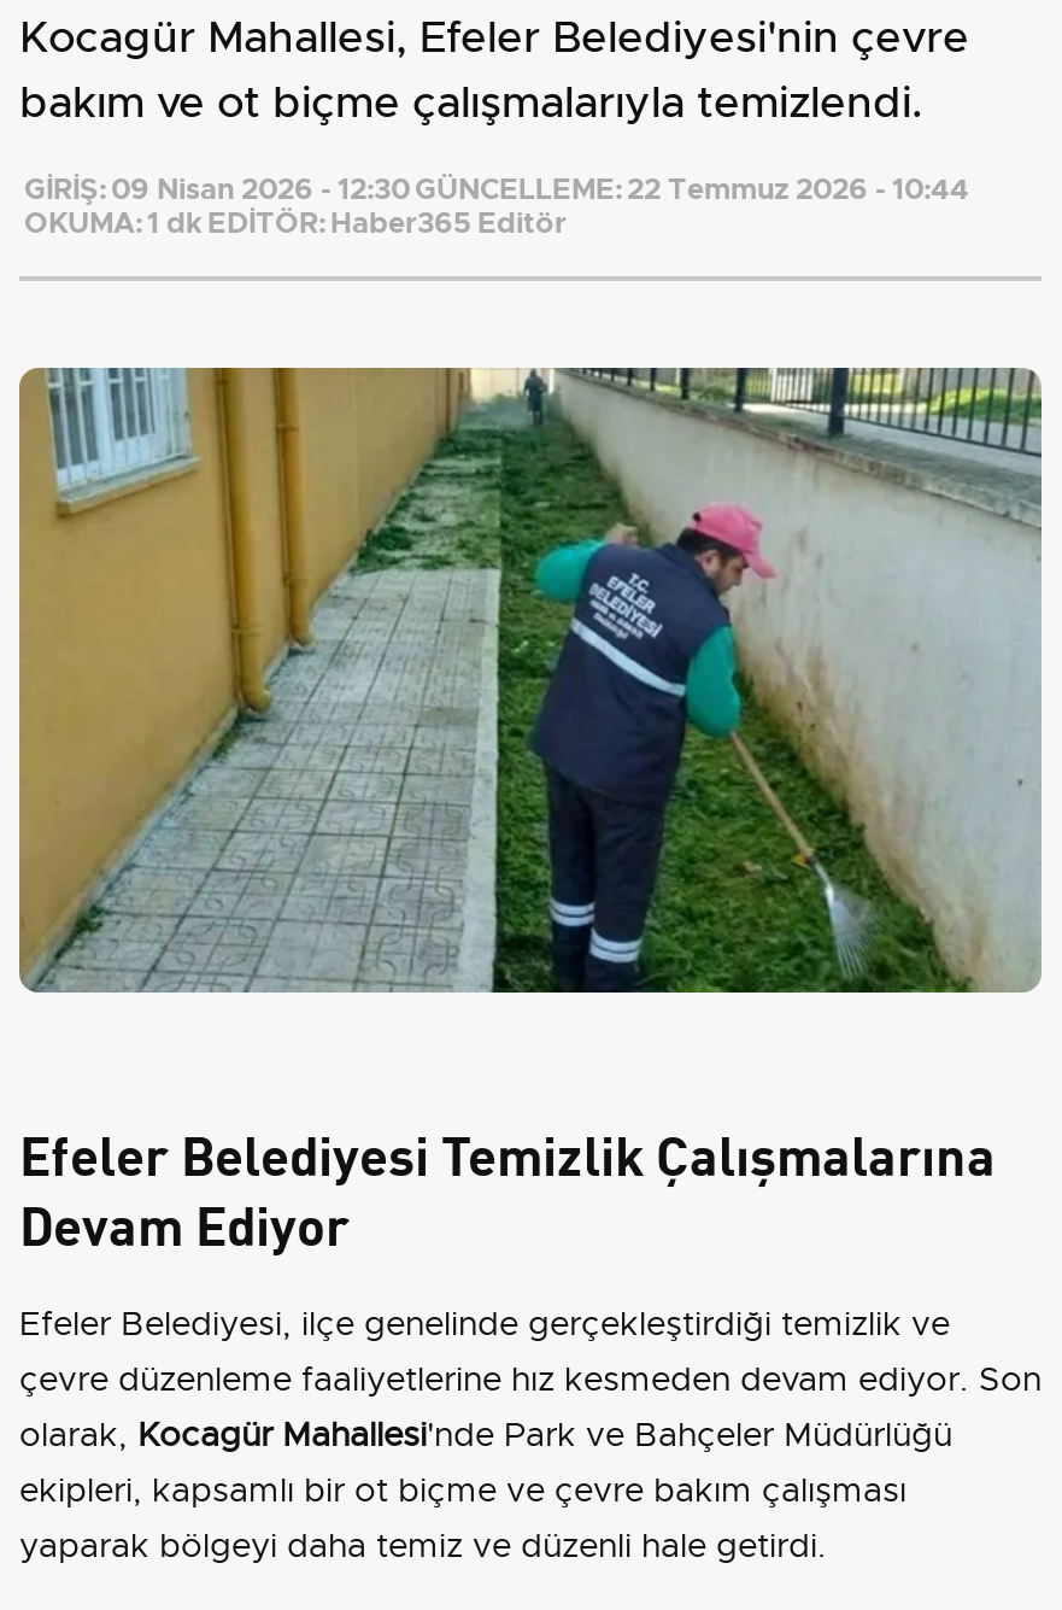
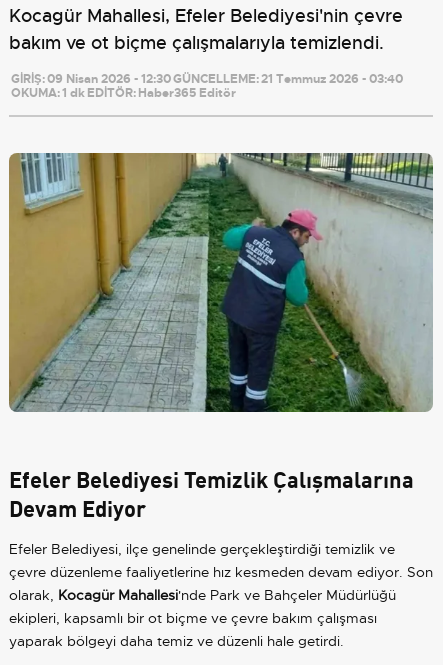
- GİRİŞ: 09 Nisan 2026 - 12:30 GÜNCELLEME: 22 Temmuz 2026 - 10:44
+ GİRİŞ: 09 Nisan 2026 - 12:30 GÜNCELLEME: 21 Temmuz 2026 - 03:40
